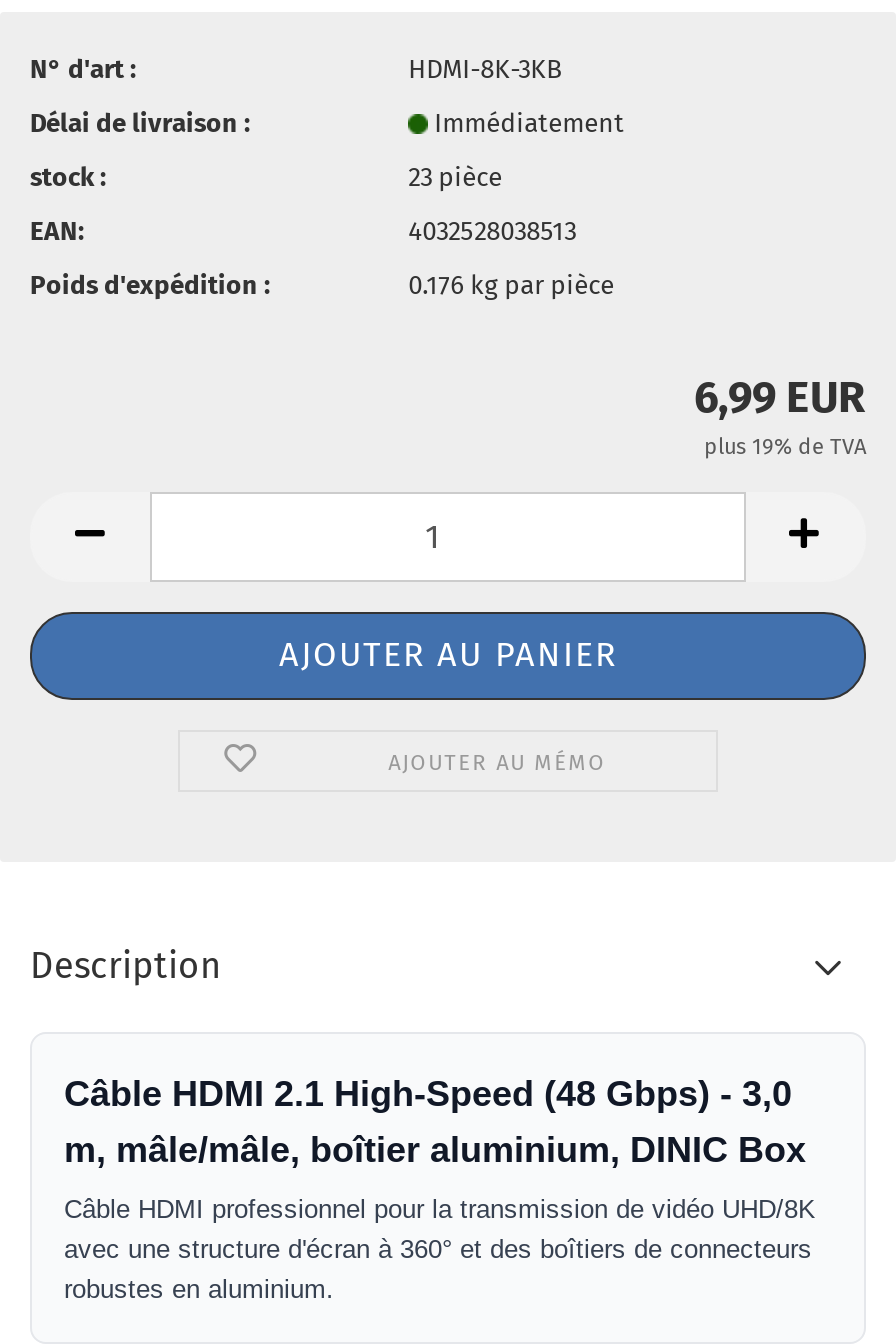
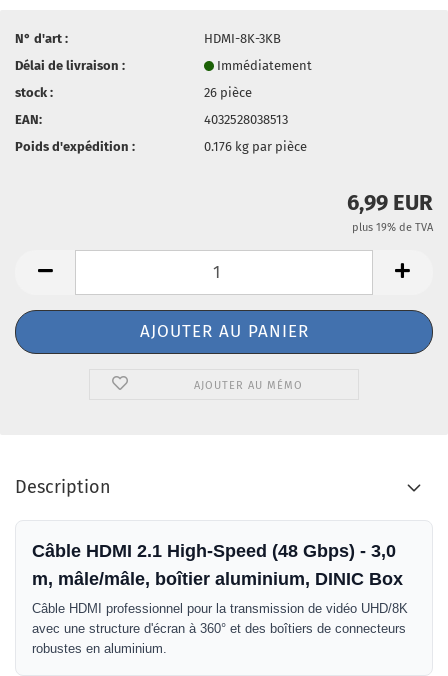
- 23 pièce
+ 26 pièce
